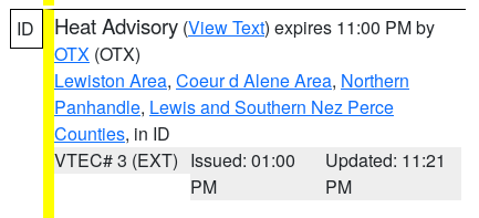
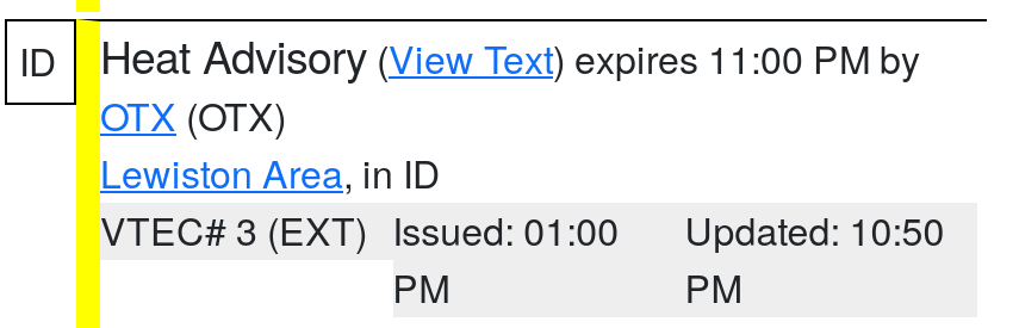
- Lewiston Area, Coeur d Alene Area, Northern
- Panhandle, Lewis and Southern Nez Perce
- Counties, in ID
+ Lewiston Area, in ID

- VTEC# 3 (EXT) Issued: 01:00 Updated: 11:21
+ VTEC# 3 (EXT) Issued: 01:00 Updated: 10:50
